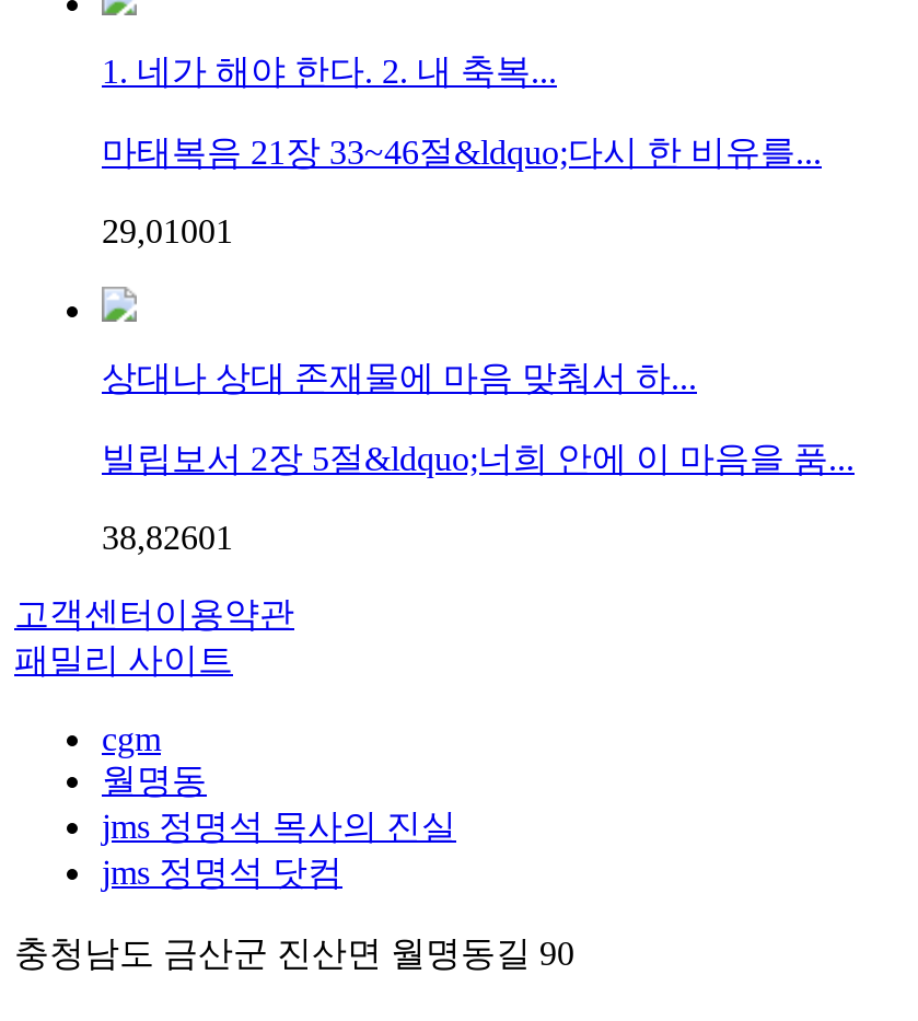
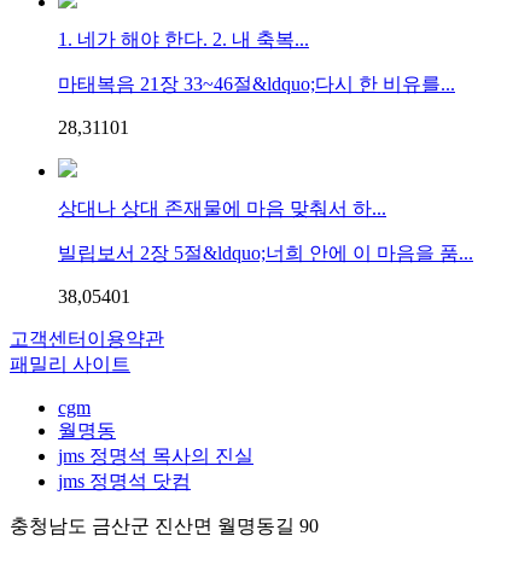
- 29,01001
+ 28,31101

- 38,82601
+ 38,05401
